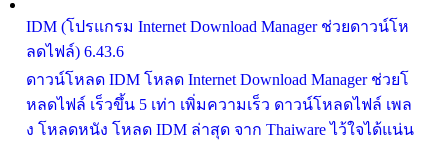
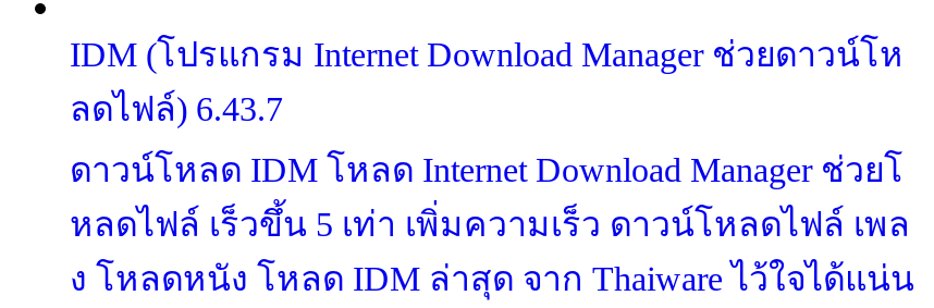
- ลดไฟล์) 6.43.6
+ ลดไฟล์) 6.43.7
